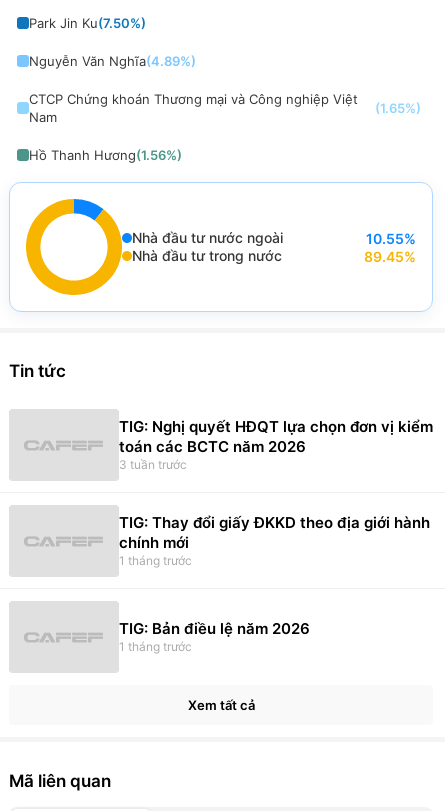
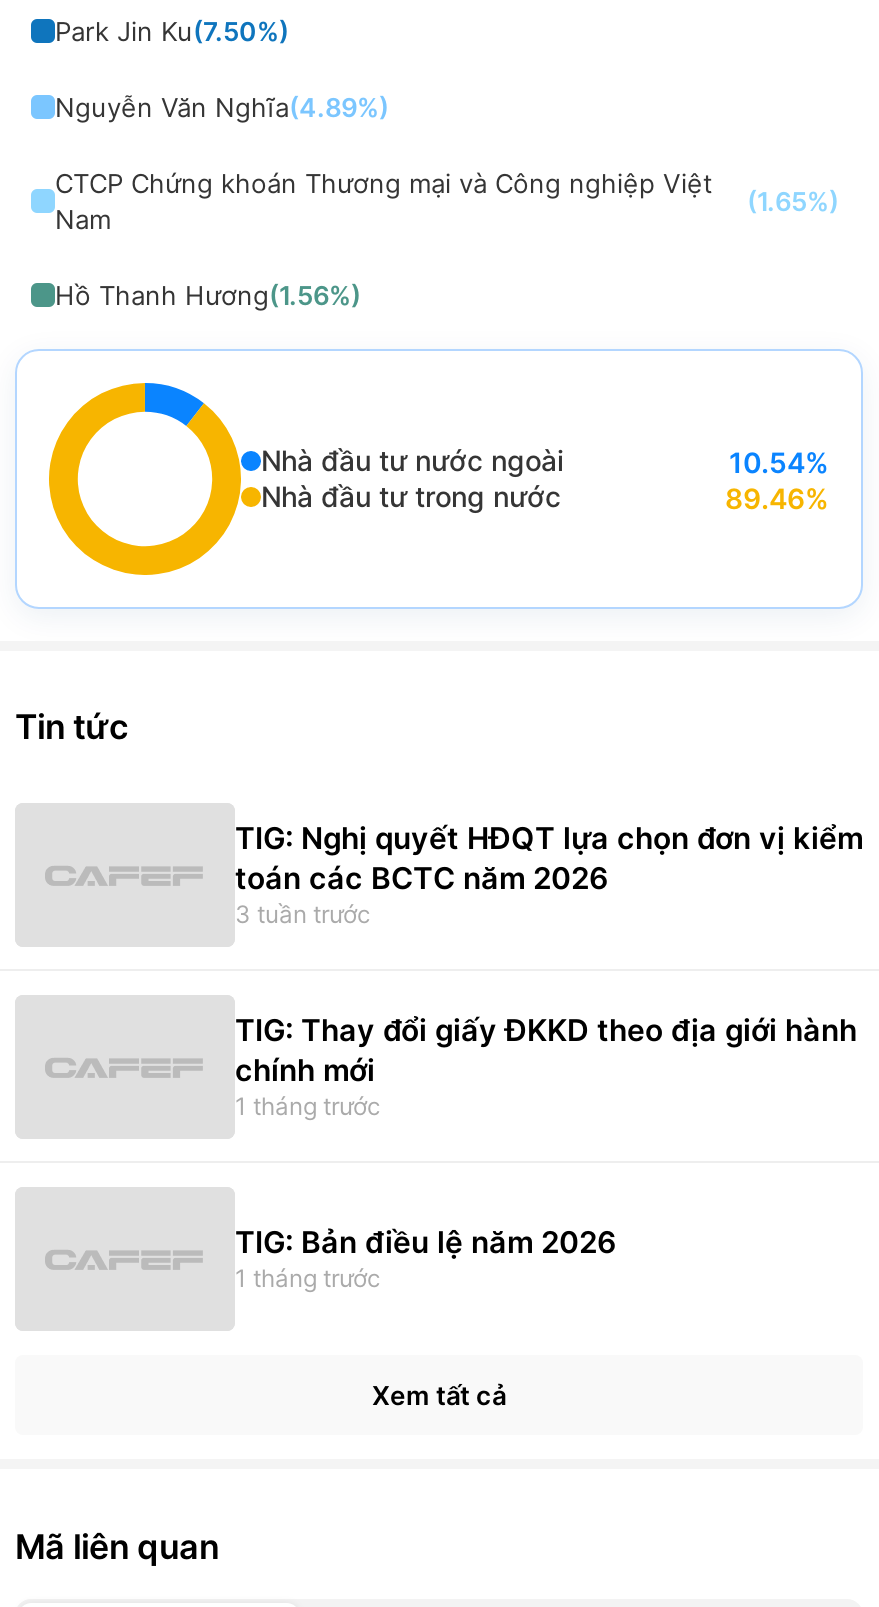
- 10.55%
+ 10.54%

- 89.45%
+ 89.46%
